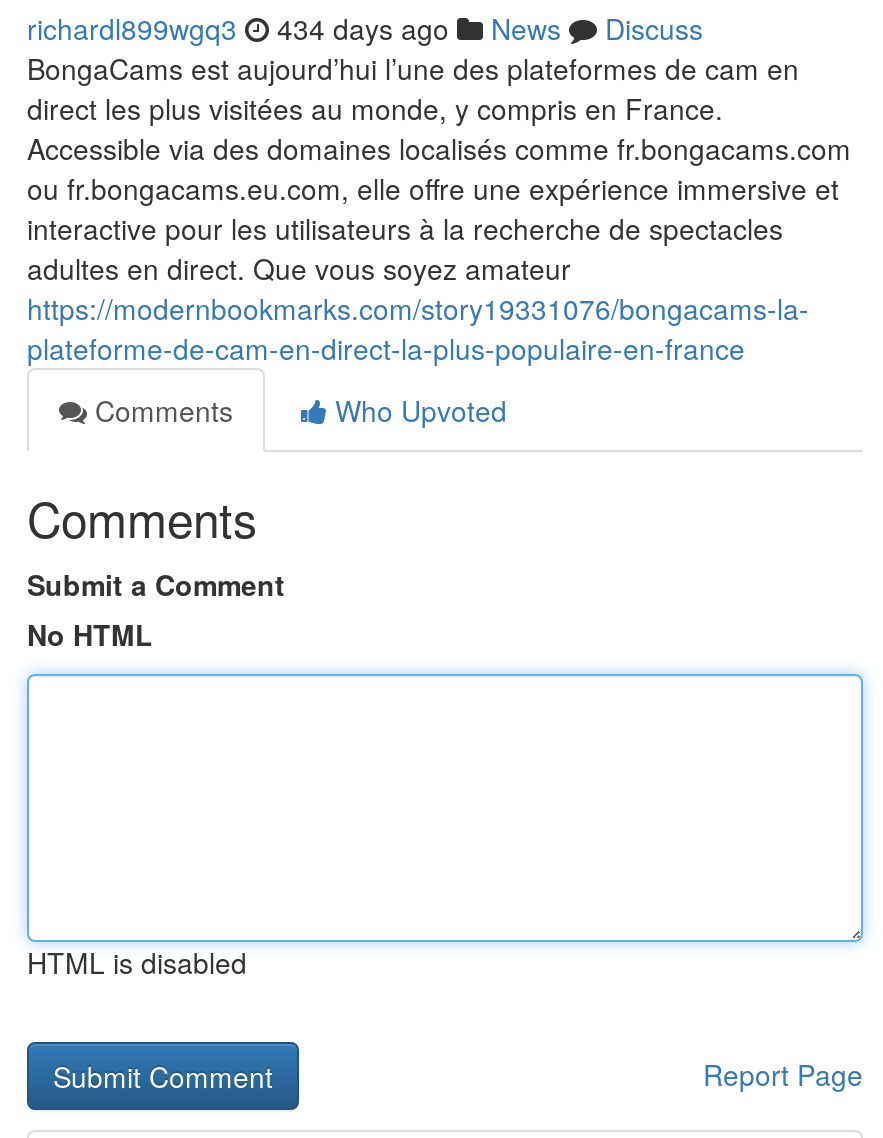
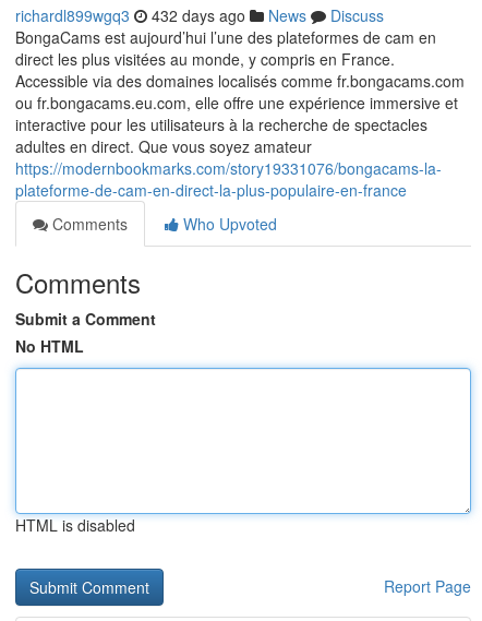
- richardl899wgq3 434 days ago News Discuss
+ richardl899wgq3 432 days ago News Discuss
